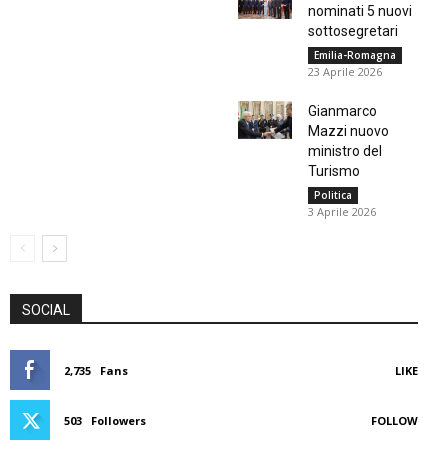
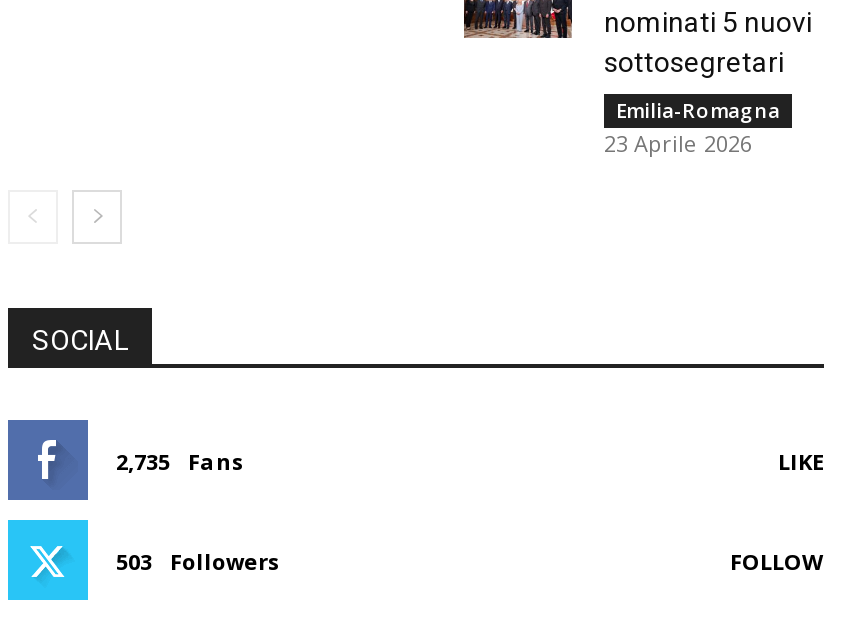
- [image]
- Gianmarco
- Mazzi nuovo
- ministro del
- Turismo
- Politica
- 3 Aprile 2026
